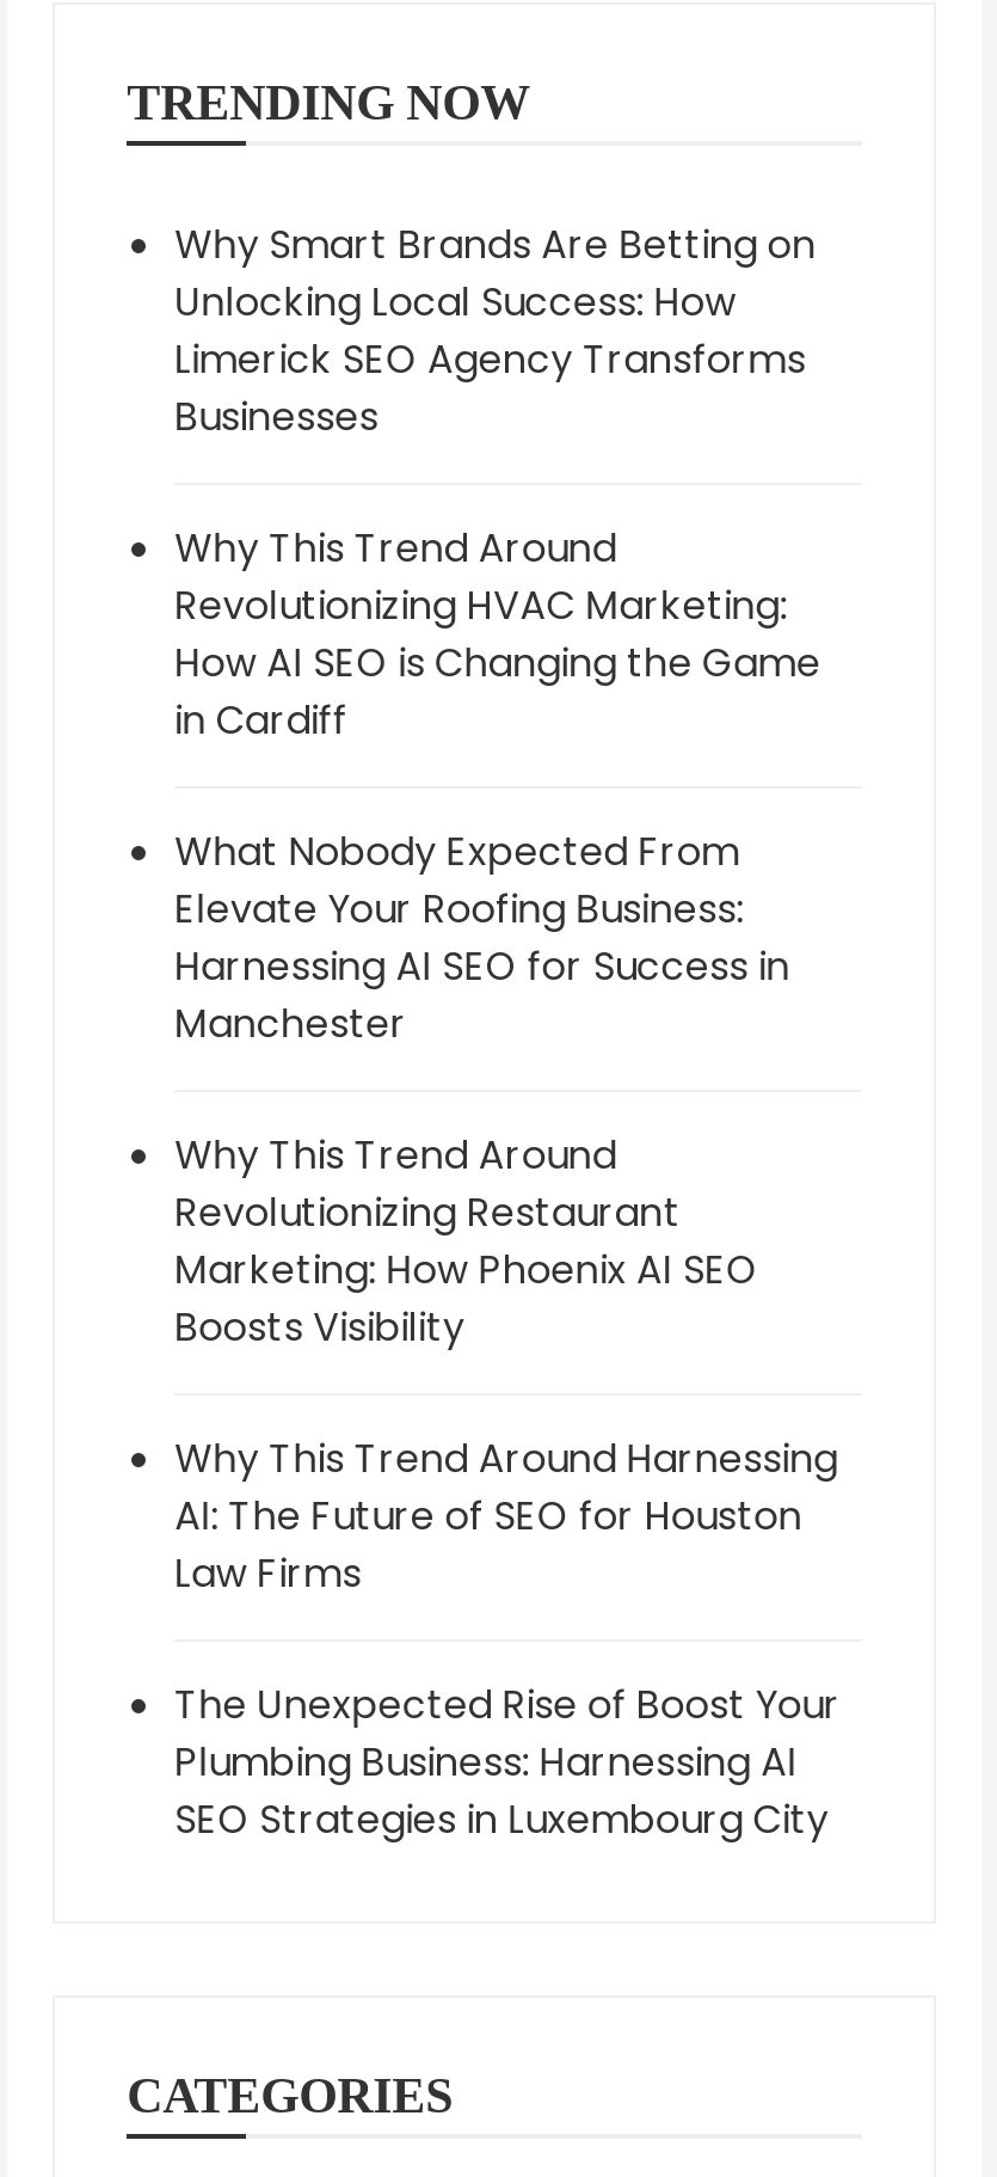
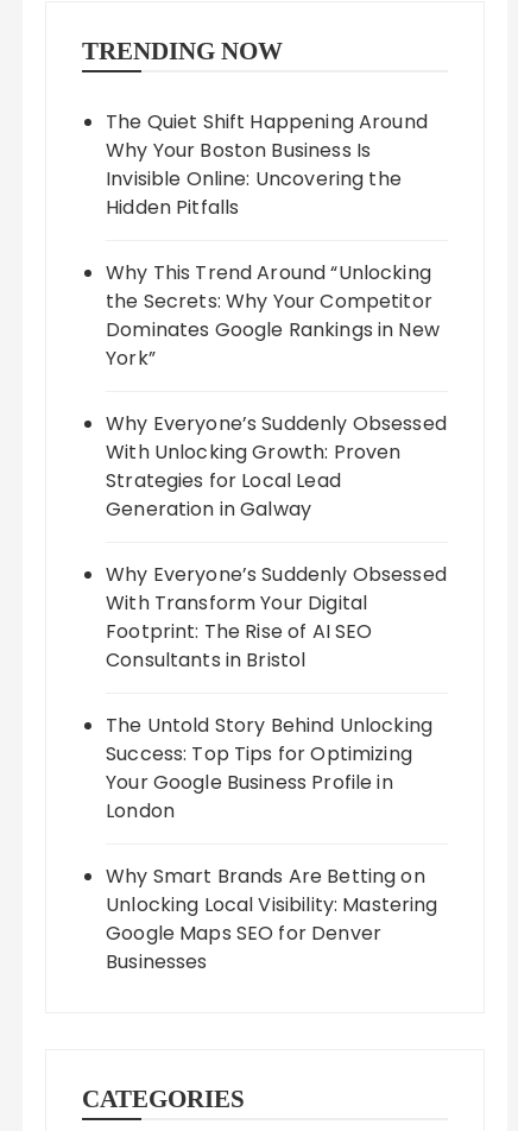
+ The Quiet Shift Happening Around
+ Why Your Boston Business Is
+ Invisible Online: Uncovering the
+ Hidden Pitfalls
+ Why This Trend Around “Unlocking
+ the Secrets: Why Your Competitor
+ Dominates Google Rankings in New
+ York”
+ Why Everyone’s Suddenly Obsessed
+ With Unlocking Growth: Proven
+ Strategies for Local Lead
+ Generation in Galway
+ Why Everyone’s Suddenly Obsessed
+ With Transform Your Digital
+ Footprint: The Rise of AI SEO
+ Consultants in Bristol
+ The Untold Story Behind Unlocking
+ Success: Top Tips for Optimizing
+ Your Google Business Profile in
+ London

moved down: Why Smart Brands Are Betting on

- Unlocking Local Success: How
- Limerick SEO Agency Transforms
+ Unlocking Local Visibility: Mastering
+ Google Maps SEO for Denver

moved down: Businesses

- Why This Trend Around
- Revolutionizing HVAC Marketing:
- How AI SEO is Changing the Game
- in Cardiff
- What Nobody Expected From
- Elevate Your Roofing Business:
- Harnessing AI SEO for Success in
- Manchester
- Why This Trend Around
- Revolutionizing Restaurant
- Marketing: How Phoenix AI SEO
- Boosts Visibility
- Why This Trend Around Harnessing
- AI: The Future of SEO for Houston
- Law Firms
- The Unexpected Rise of Boost Your
- Plumbing Business: Harnessing AI
- SEO Strategies in Luxembourg City
